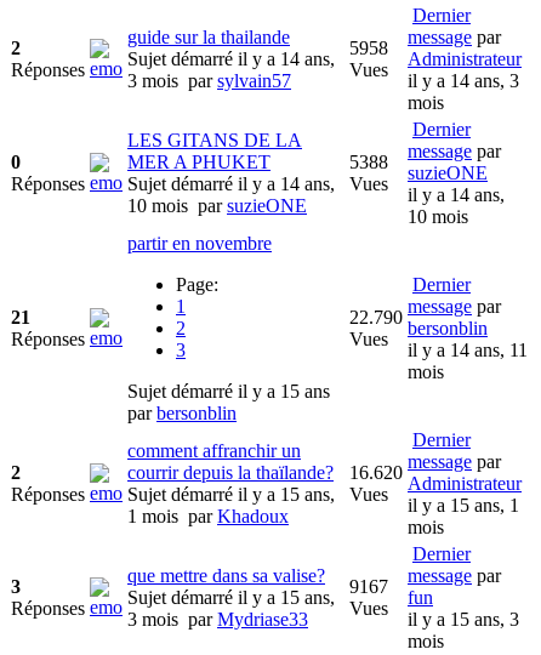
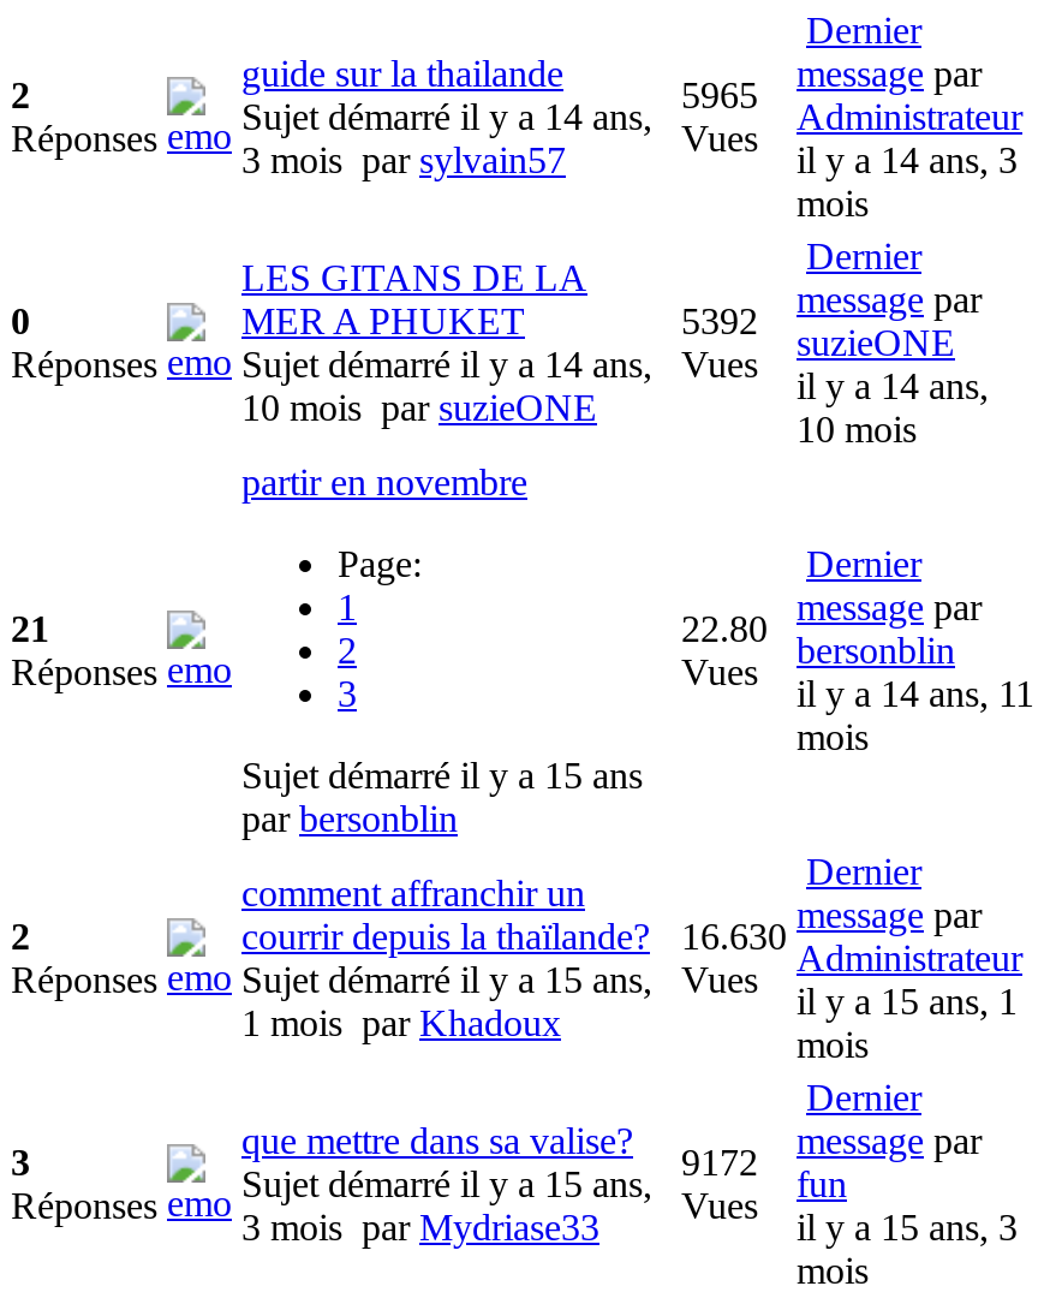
- 5958
+ 5965

- 5388
+ 5392

- 22.790
+ 22.80

- courrir depuis la thaïlande? 16.620
+ courrir depuis la thaïlande? 16.630

- 9167
+ 9172
